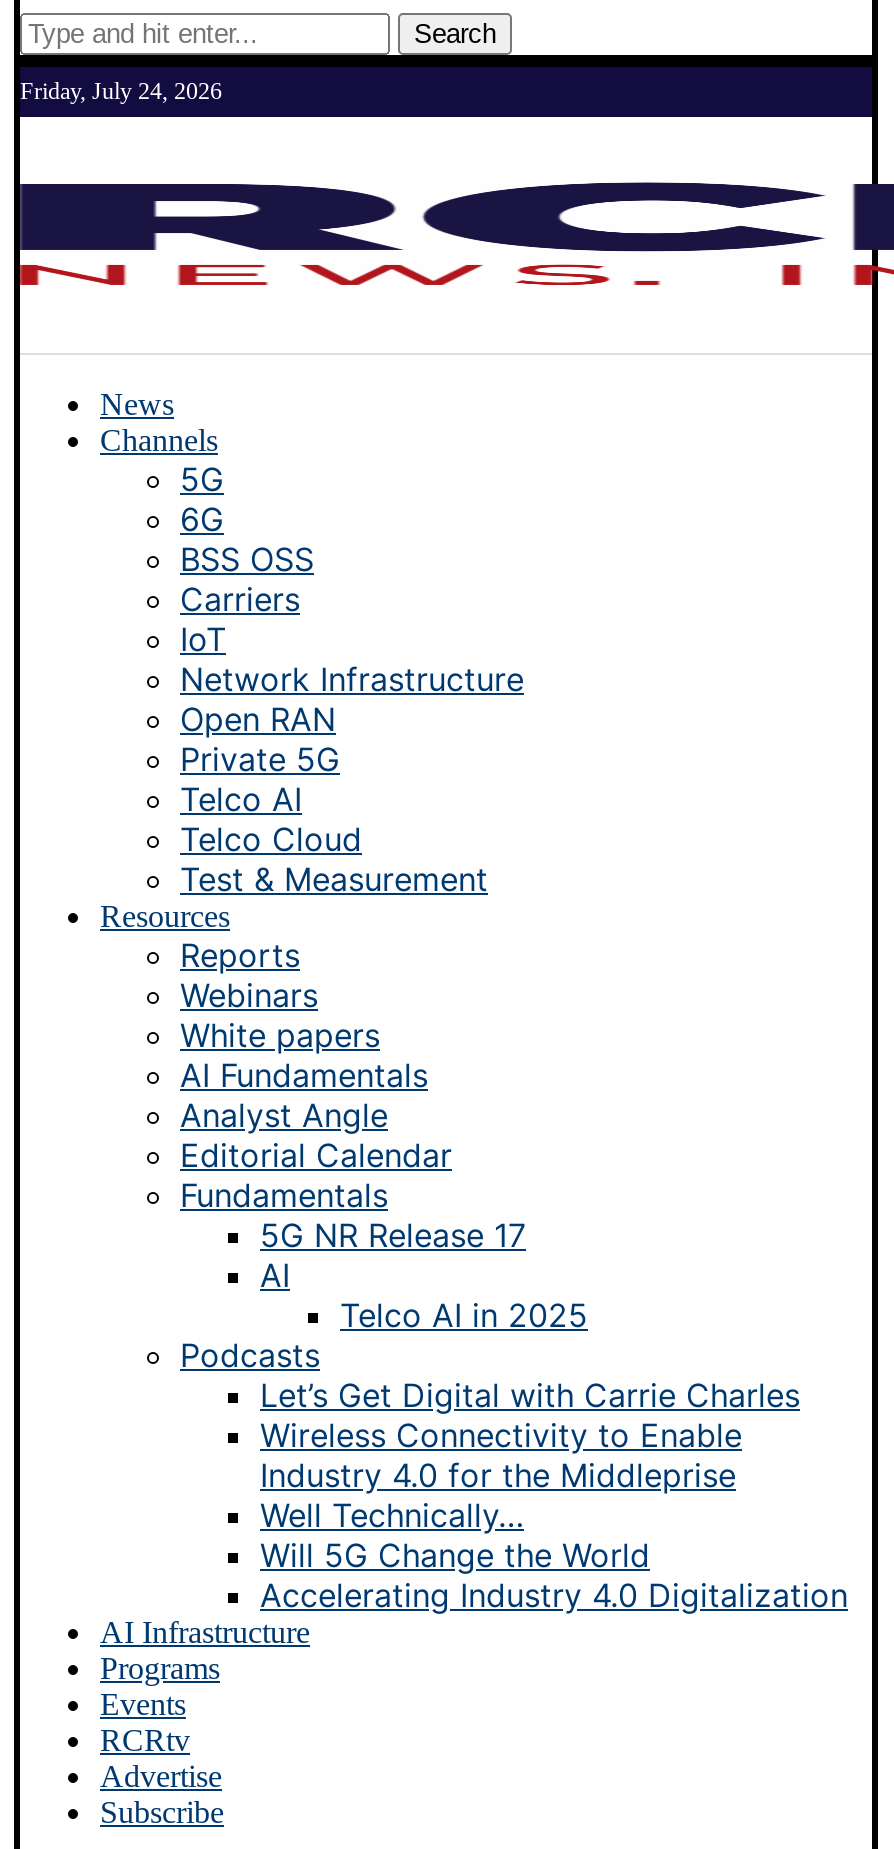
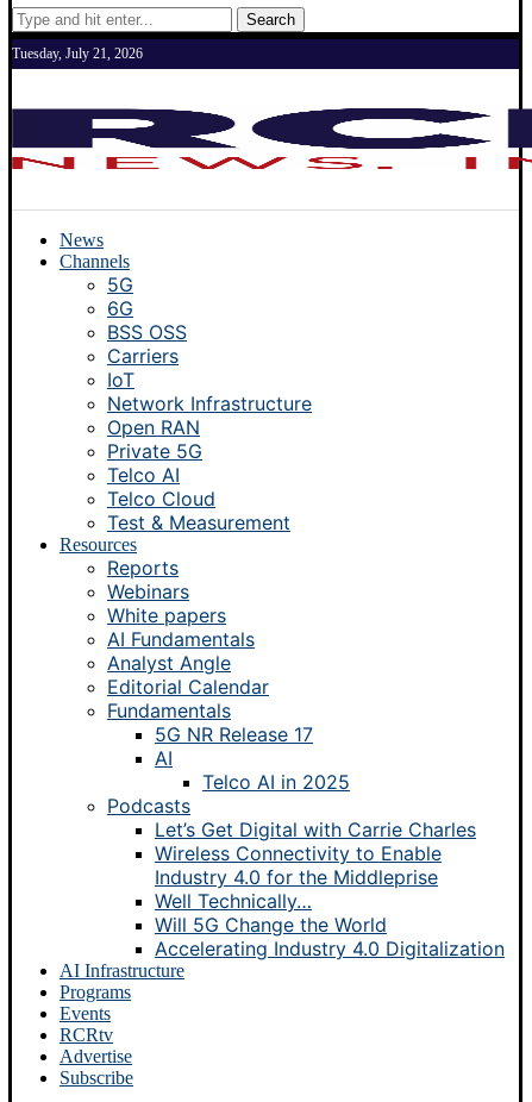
- Friday, July 24, 2026
+ Tuesday, July 21, 2026
